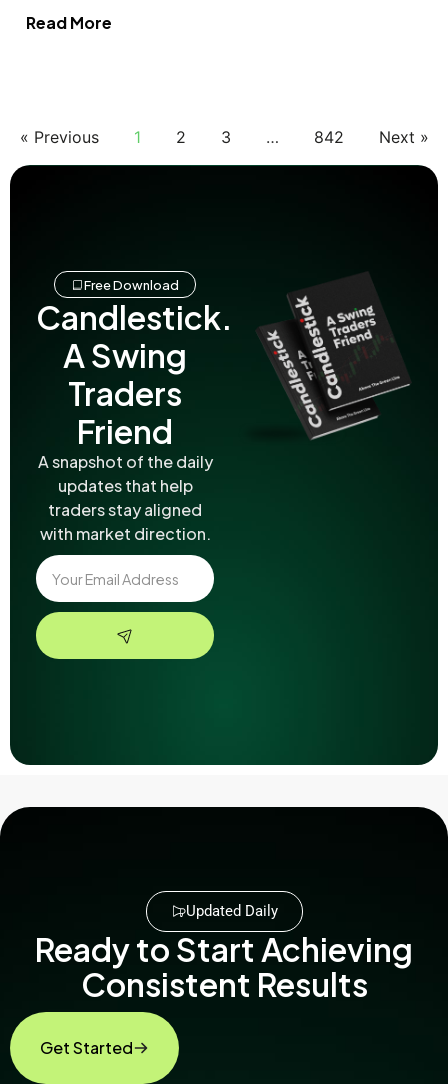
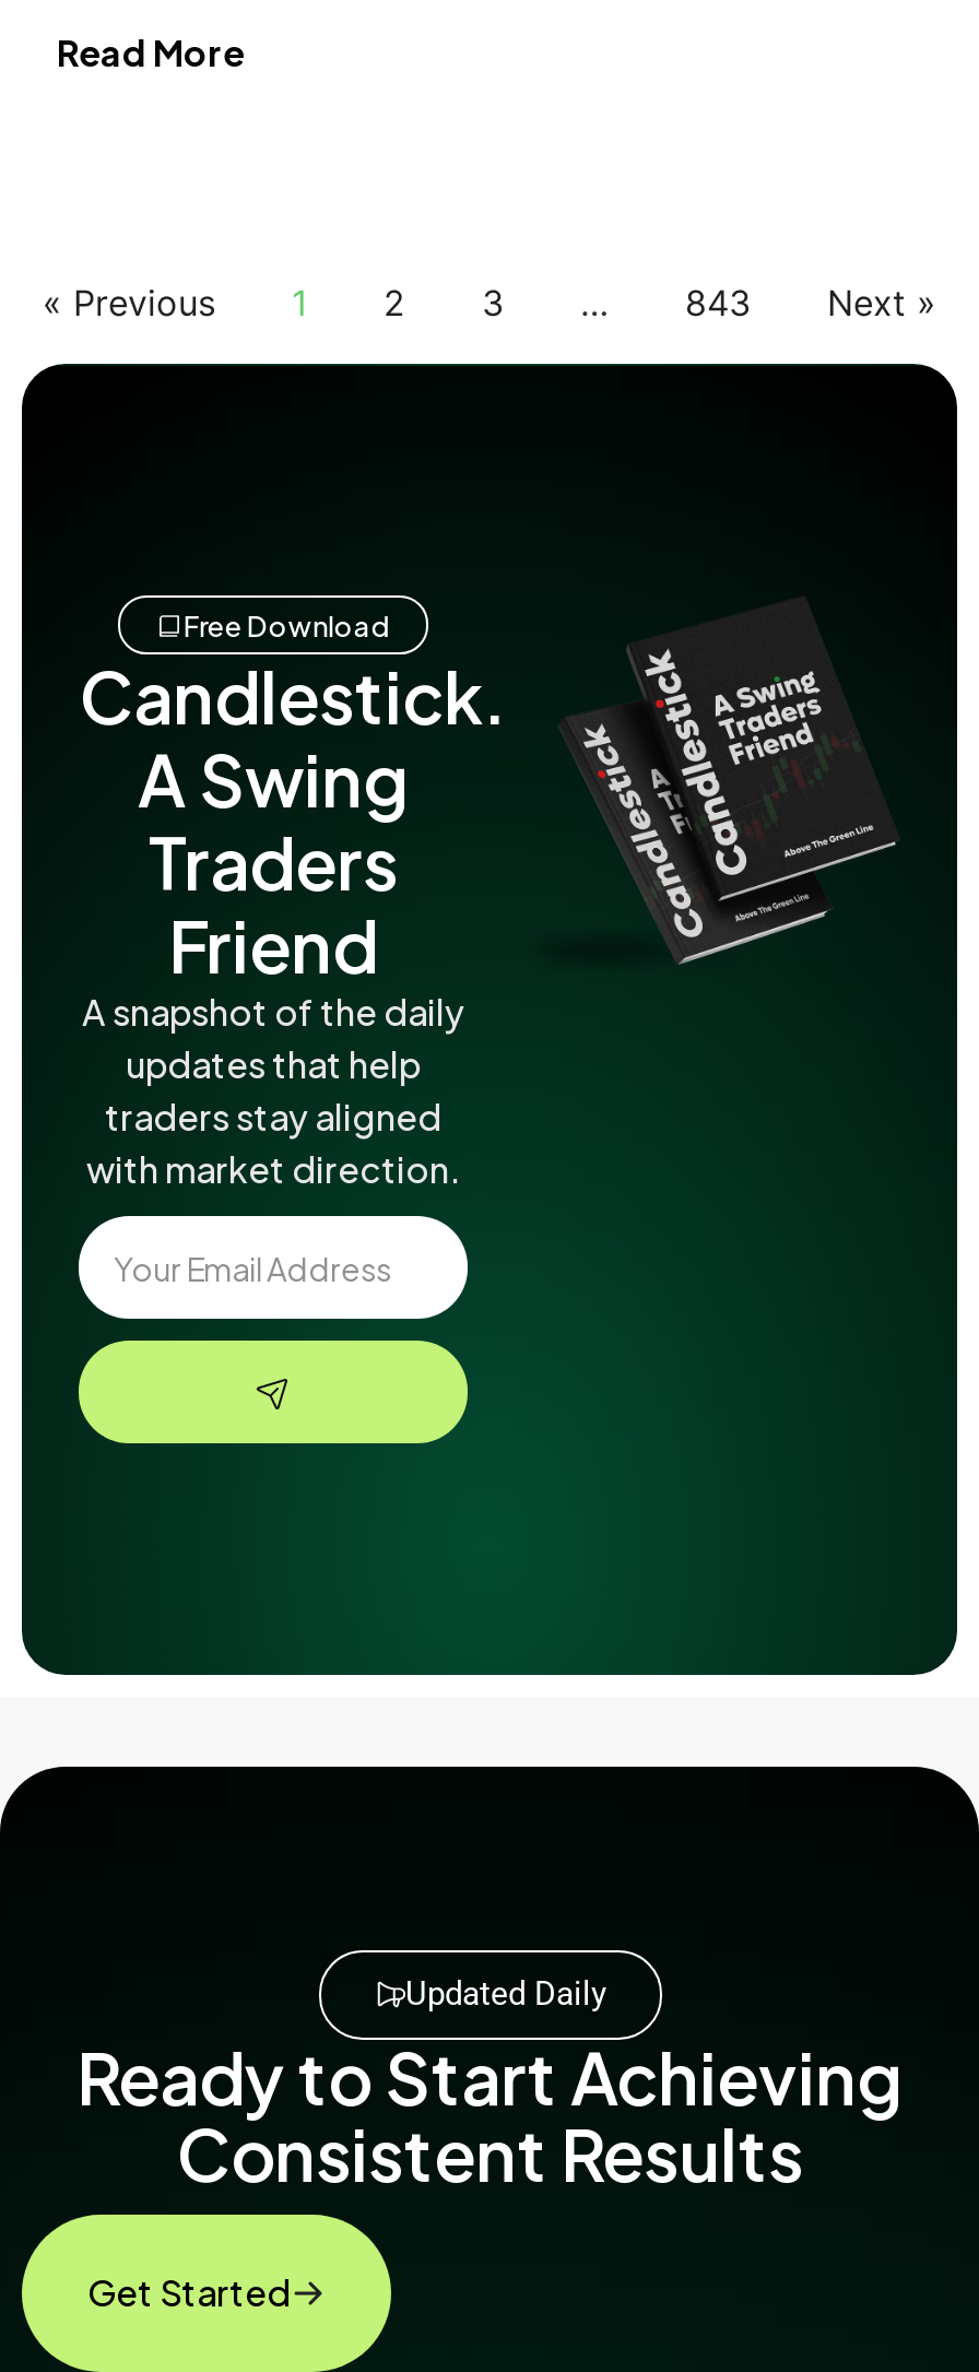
- 842
+ 843
